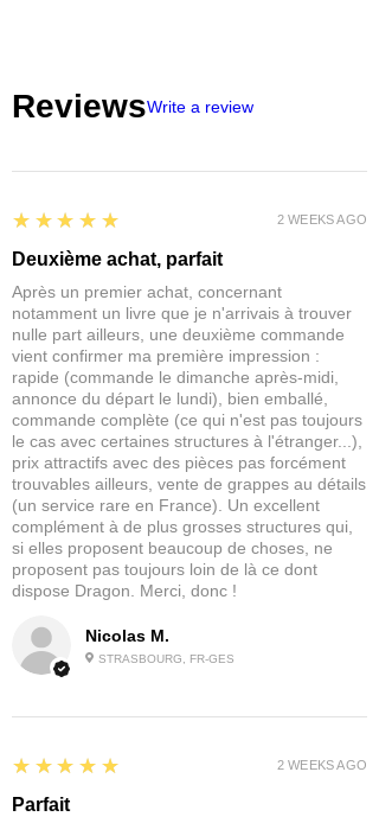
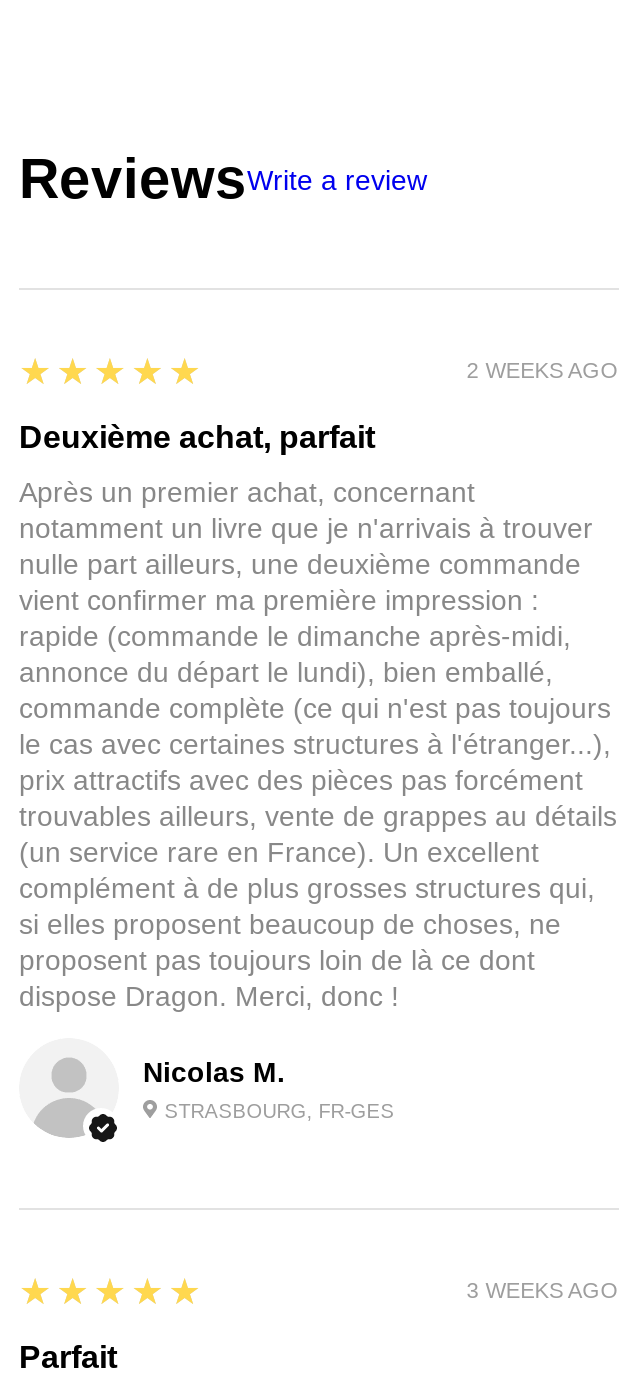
- 2 WEEKS AGO
+ 3 WEEKS AGO
